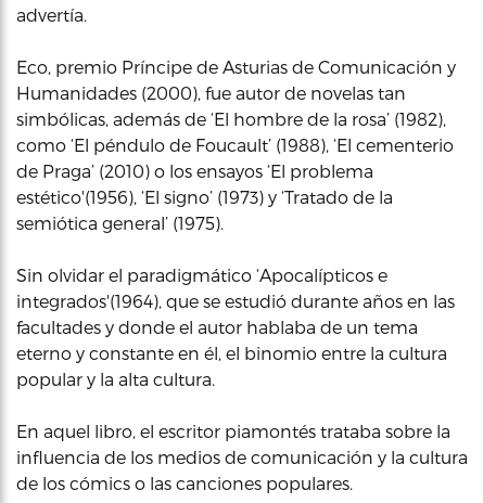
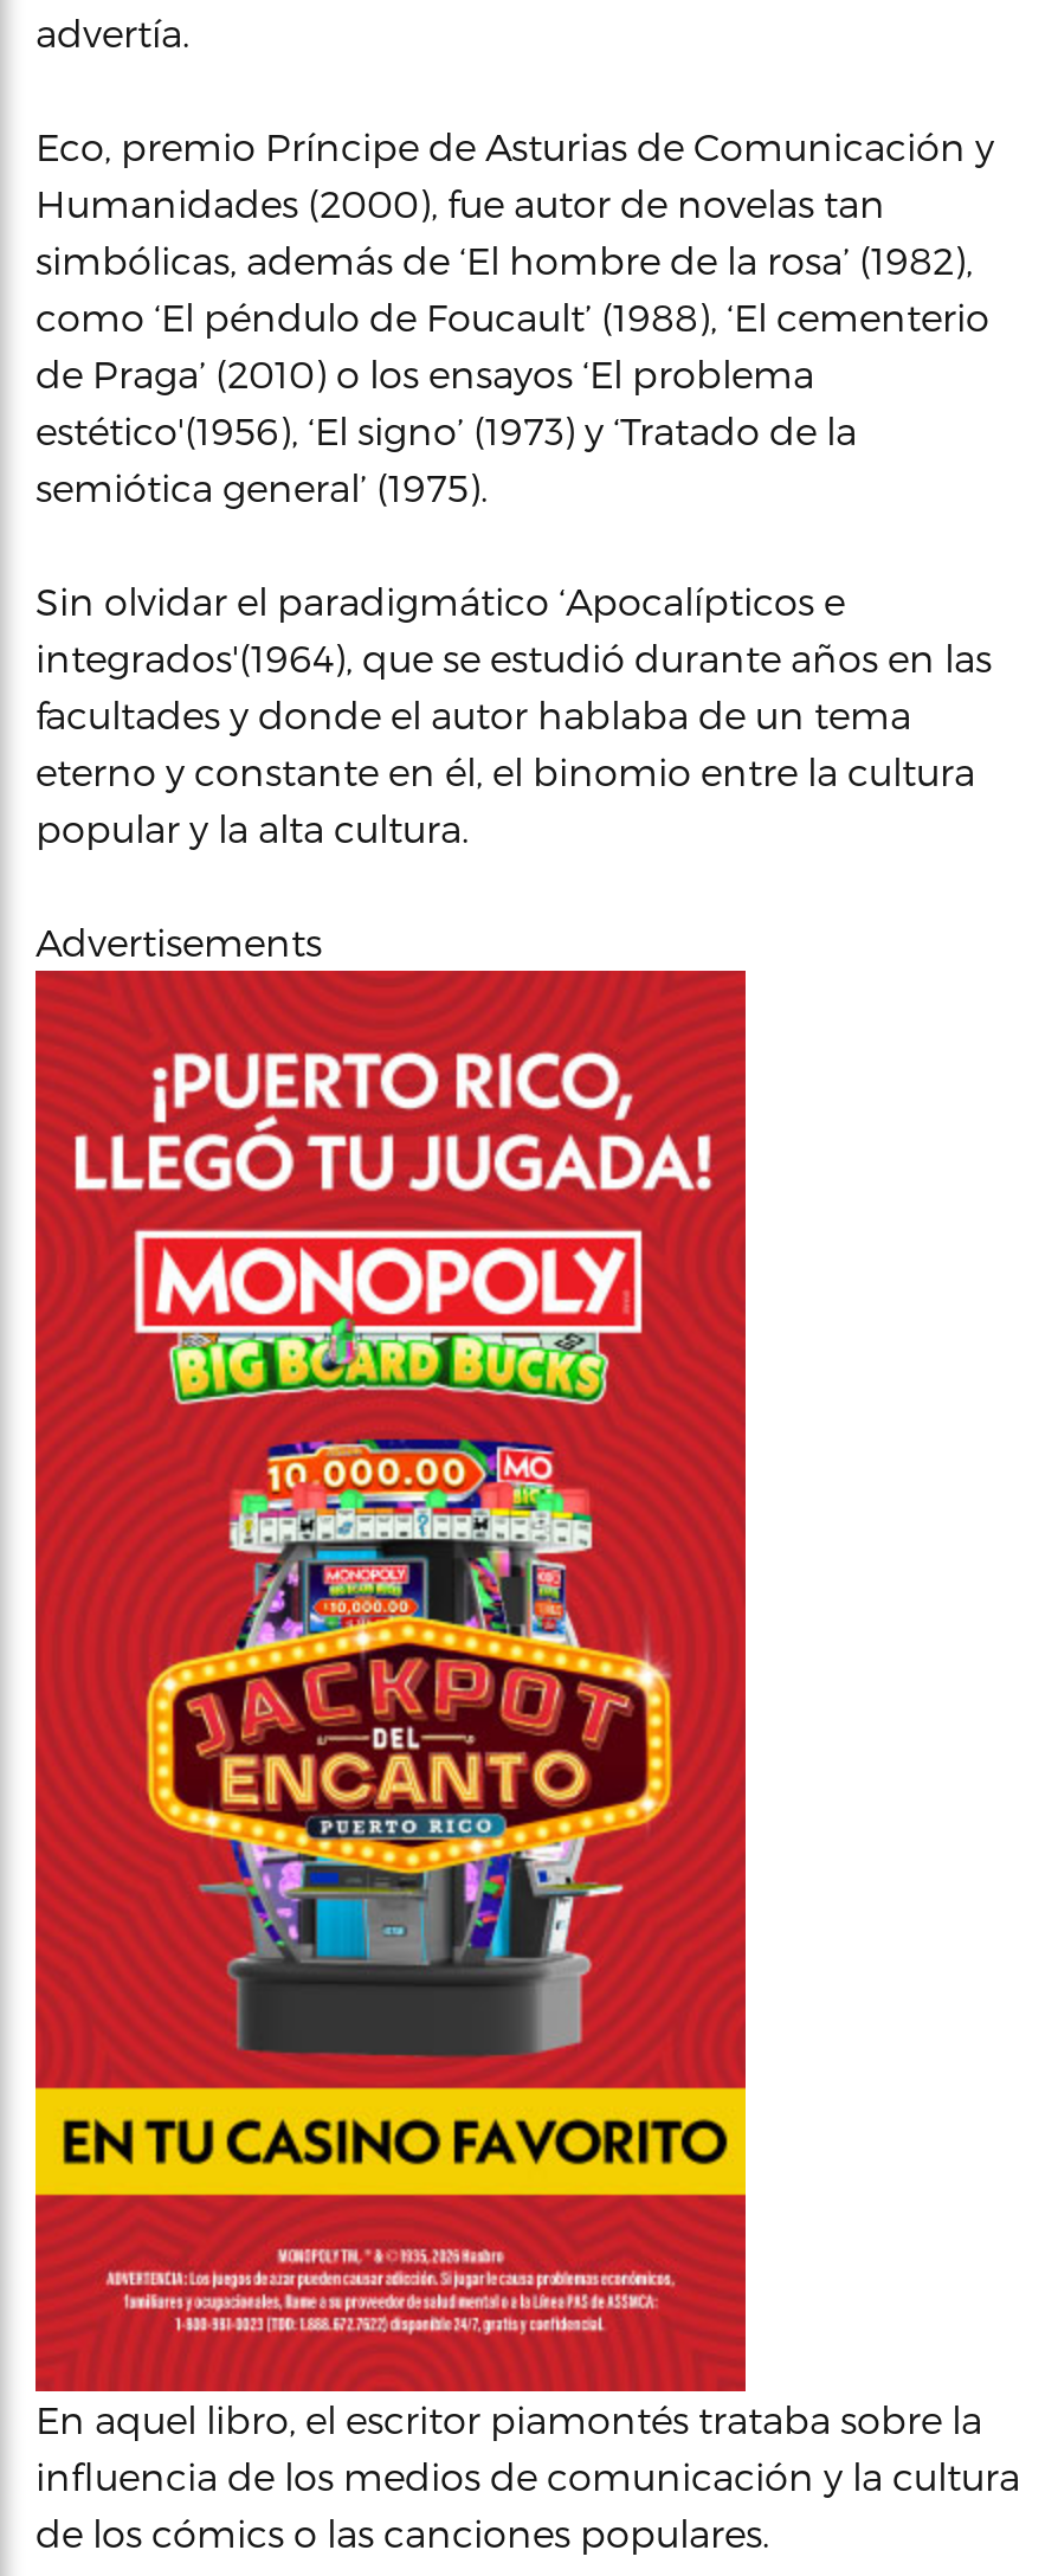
+ [image]

+ Advertisements
